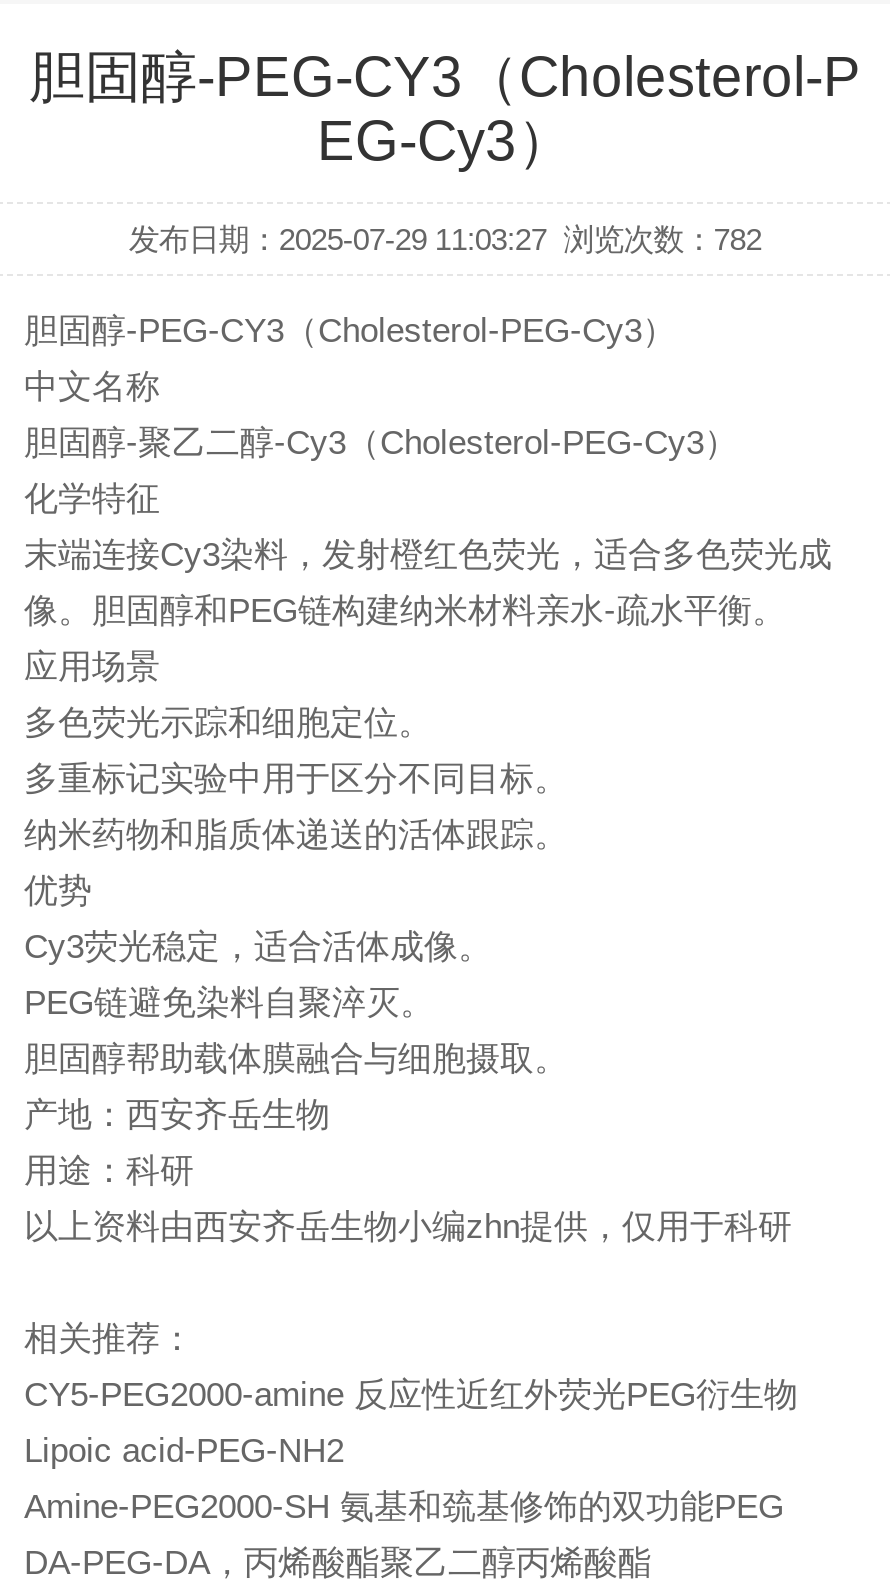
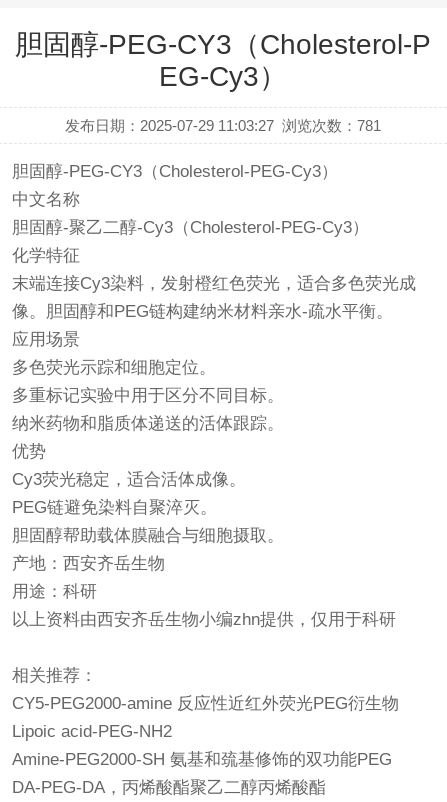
- 发布日期：2025-07-29 11:03:27 浏览次数：782
+ 发布日期：2025-07-29 11:03:27 浏览次数：781
